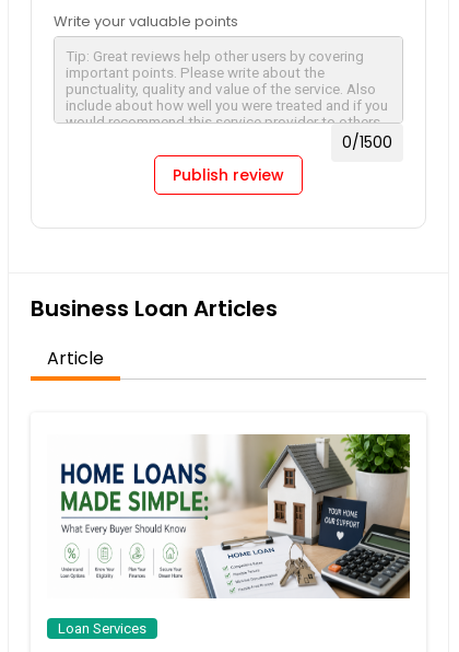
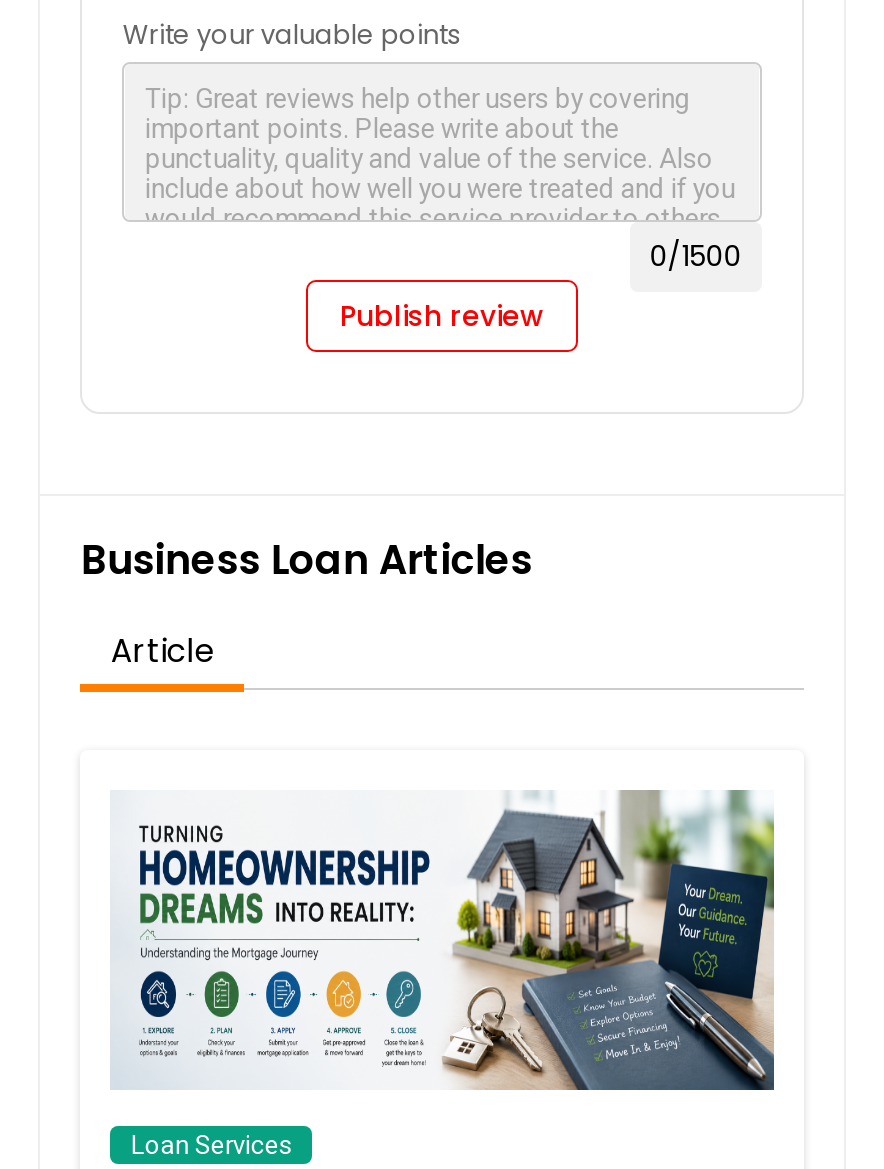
- [image]
+ [image]
